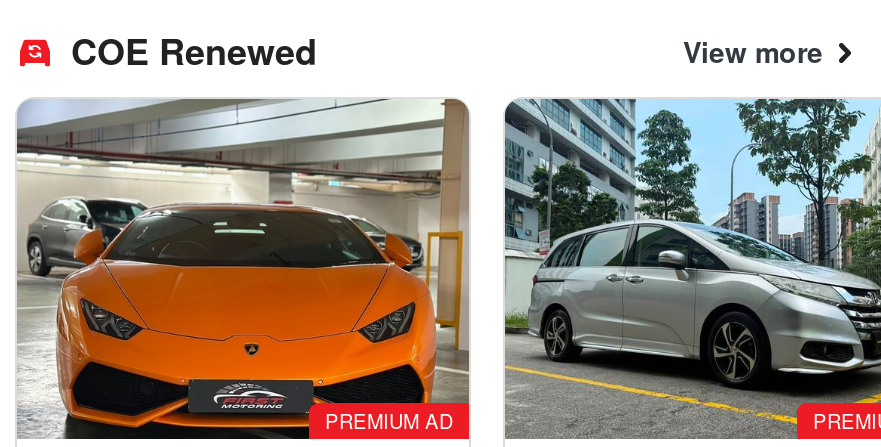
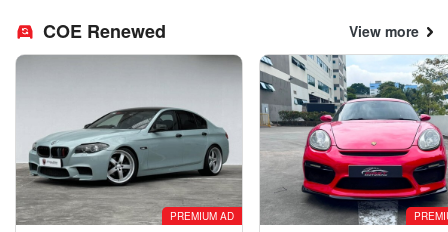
- [image]
+ [image]

- [image]
+ [image]
